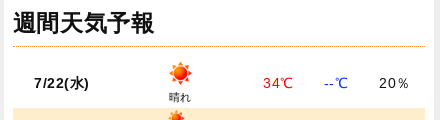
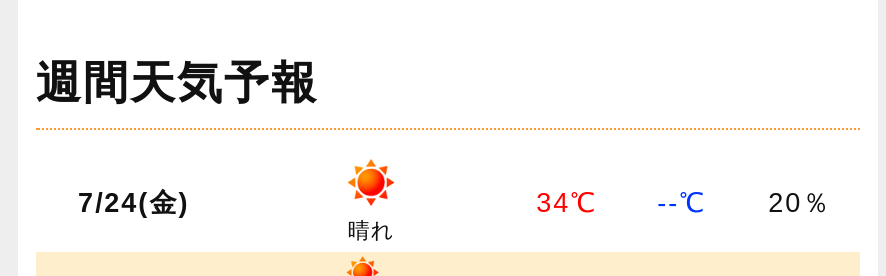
- 7/22(水)
+ 7/24(金)
